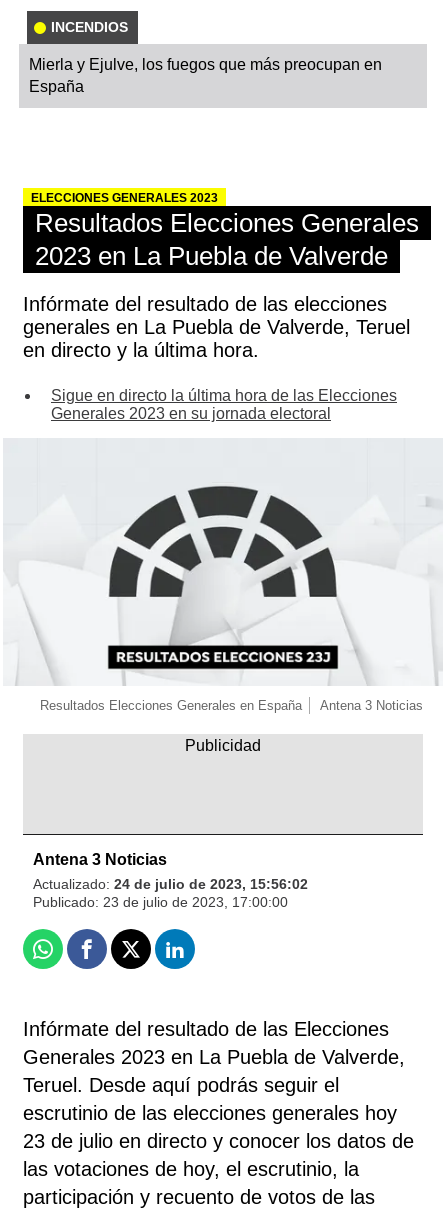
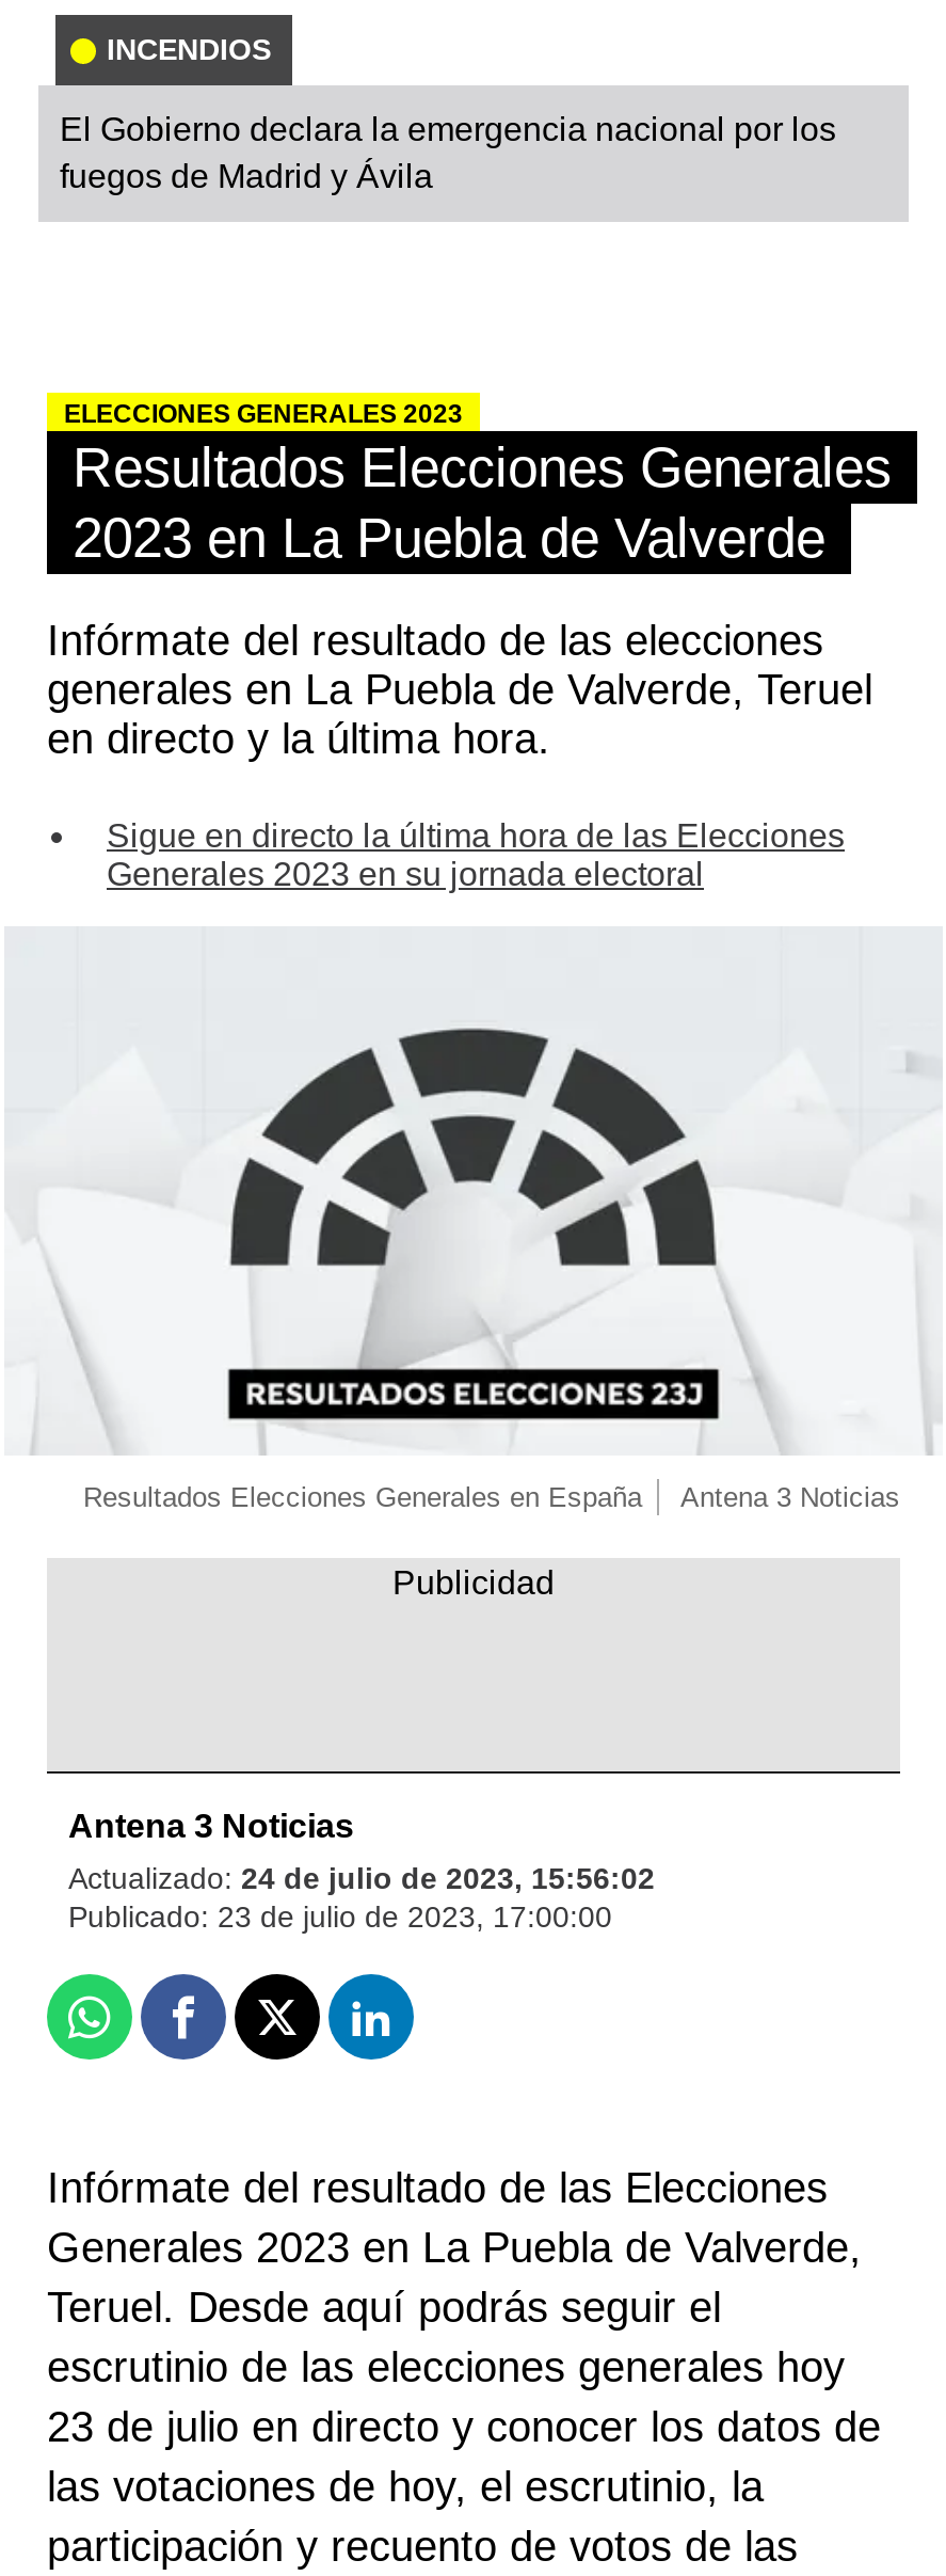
- Mierla y Ejulve, los fuegos que más preocupan en
- España
+ El Gobierno declara la emergencia nacional por los
+ fuegos de Madrid y Ávila
